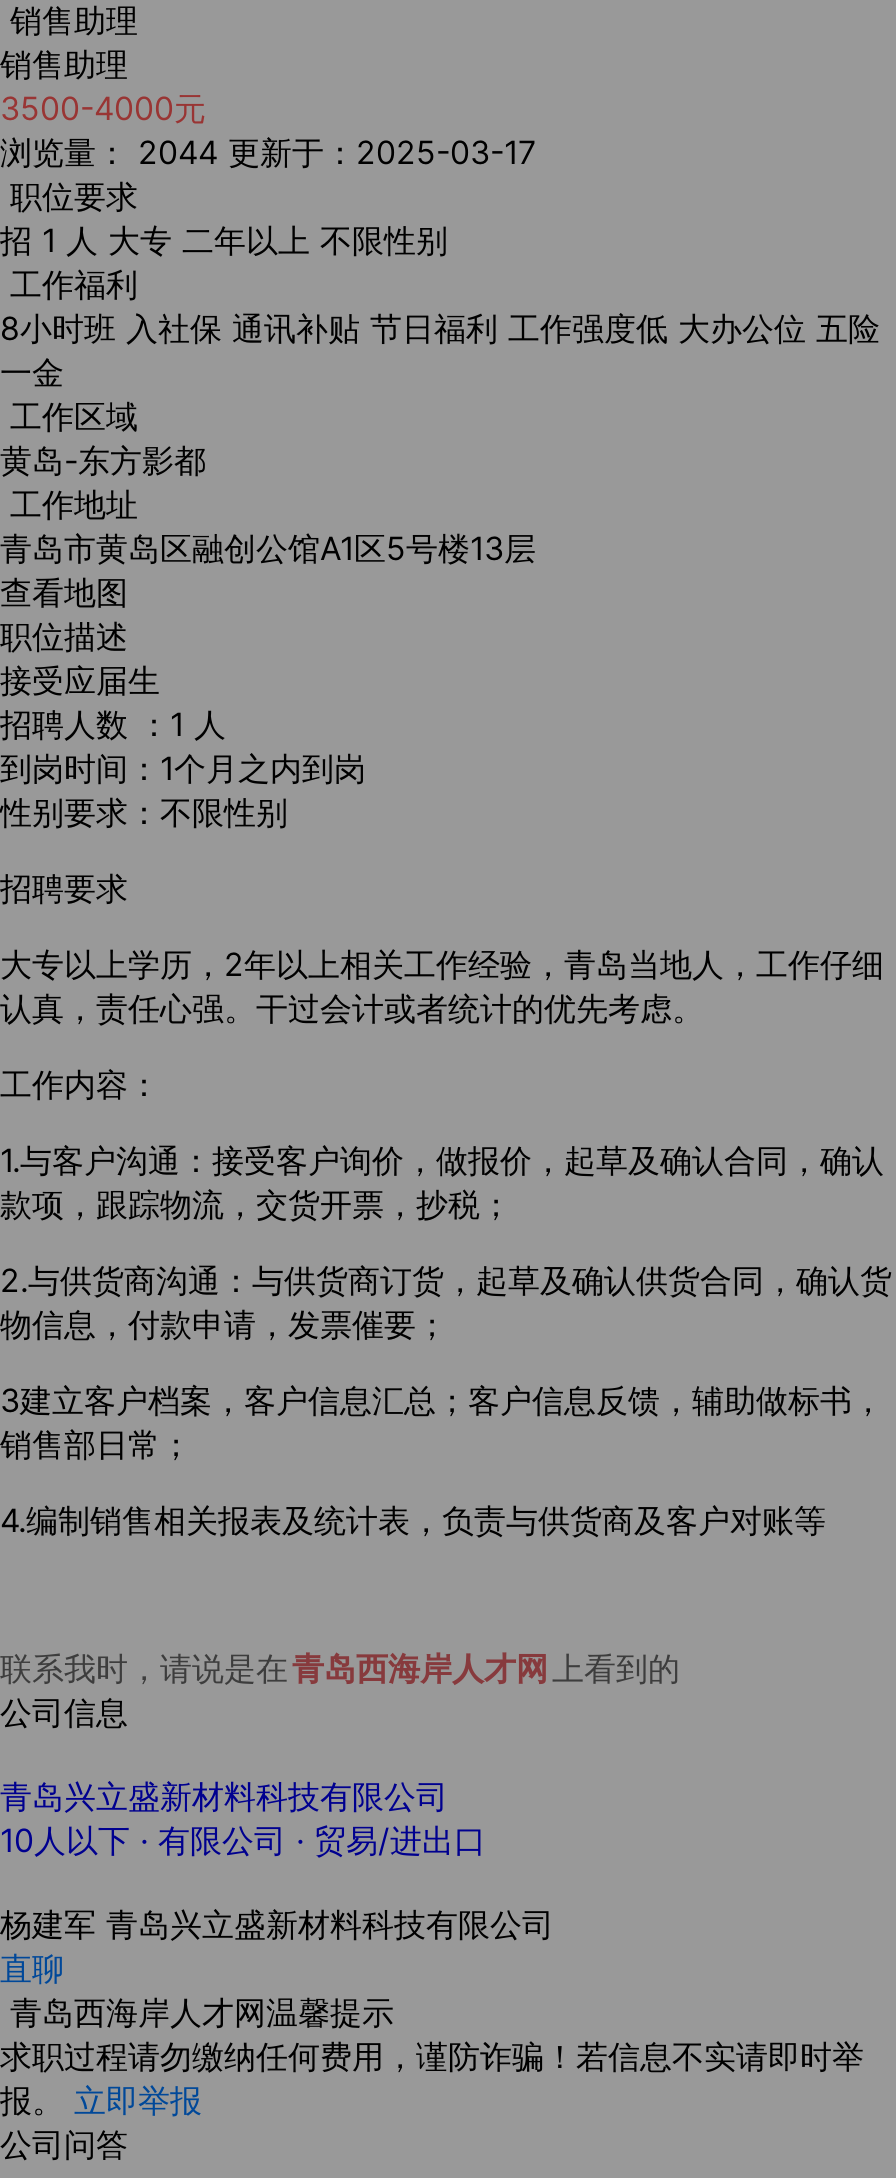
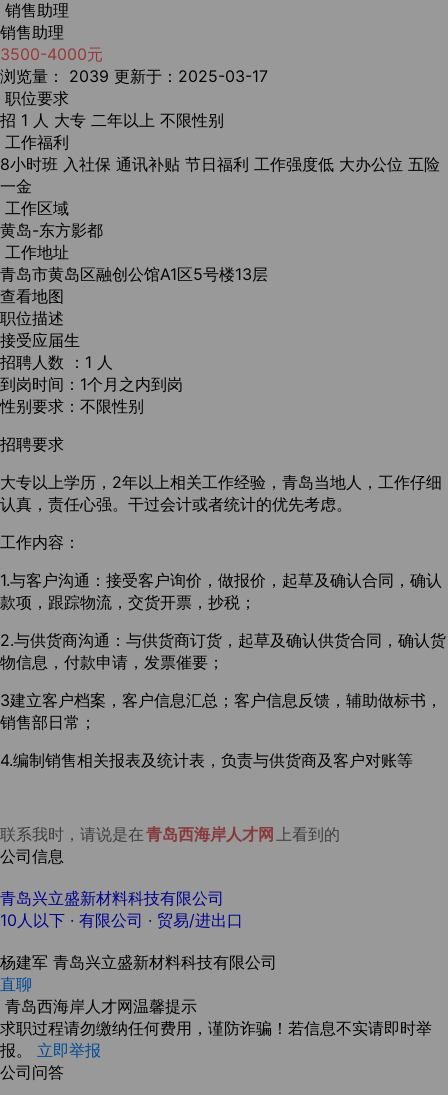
- 浏览量： 2044 更新于：2025-03-17
+ 浏览量： 2039 更新于：2025-03-17
